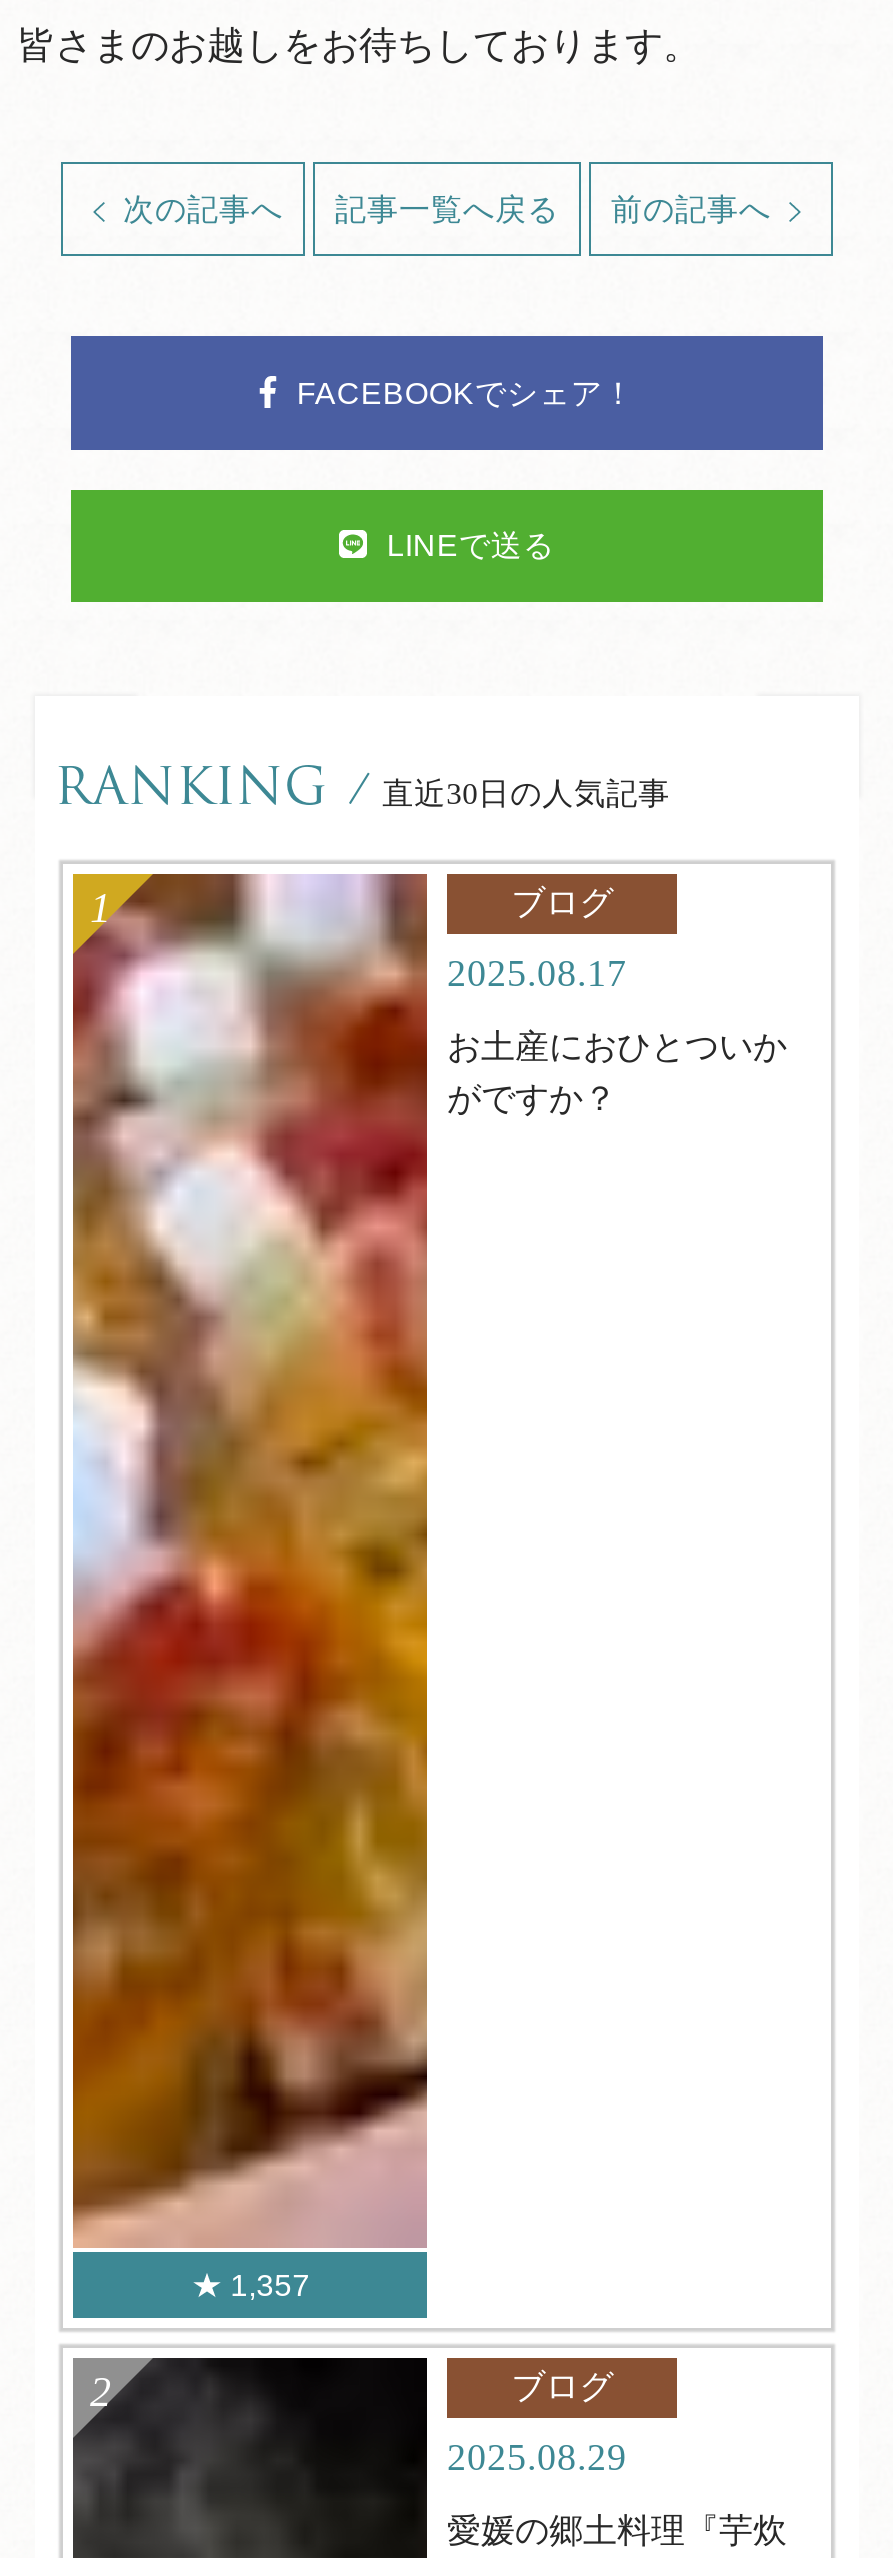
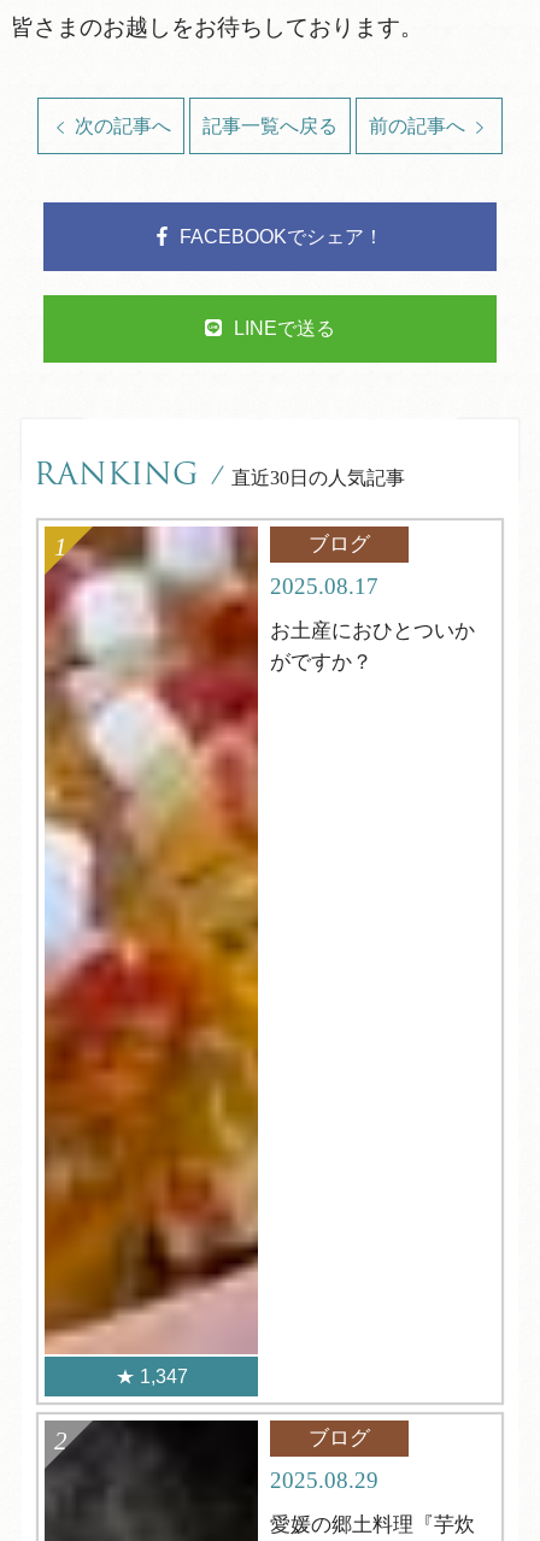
- 1,357
+ 1,347
